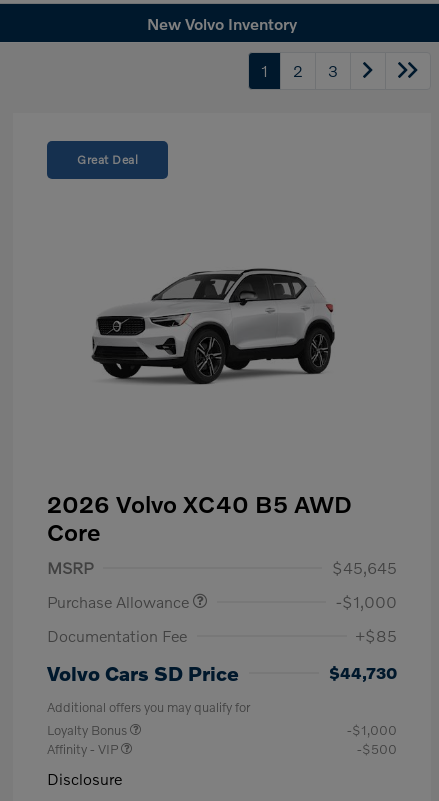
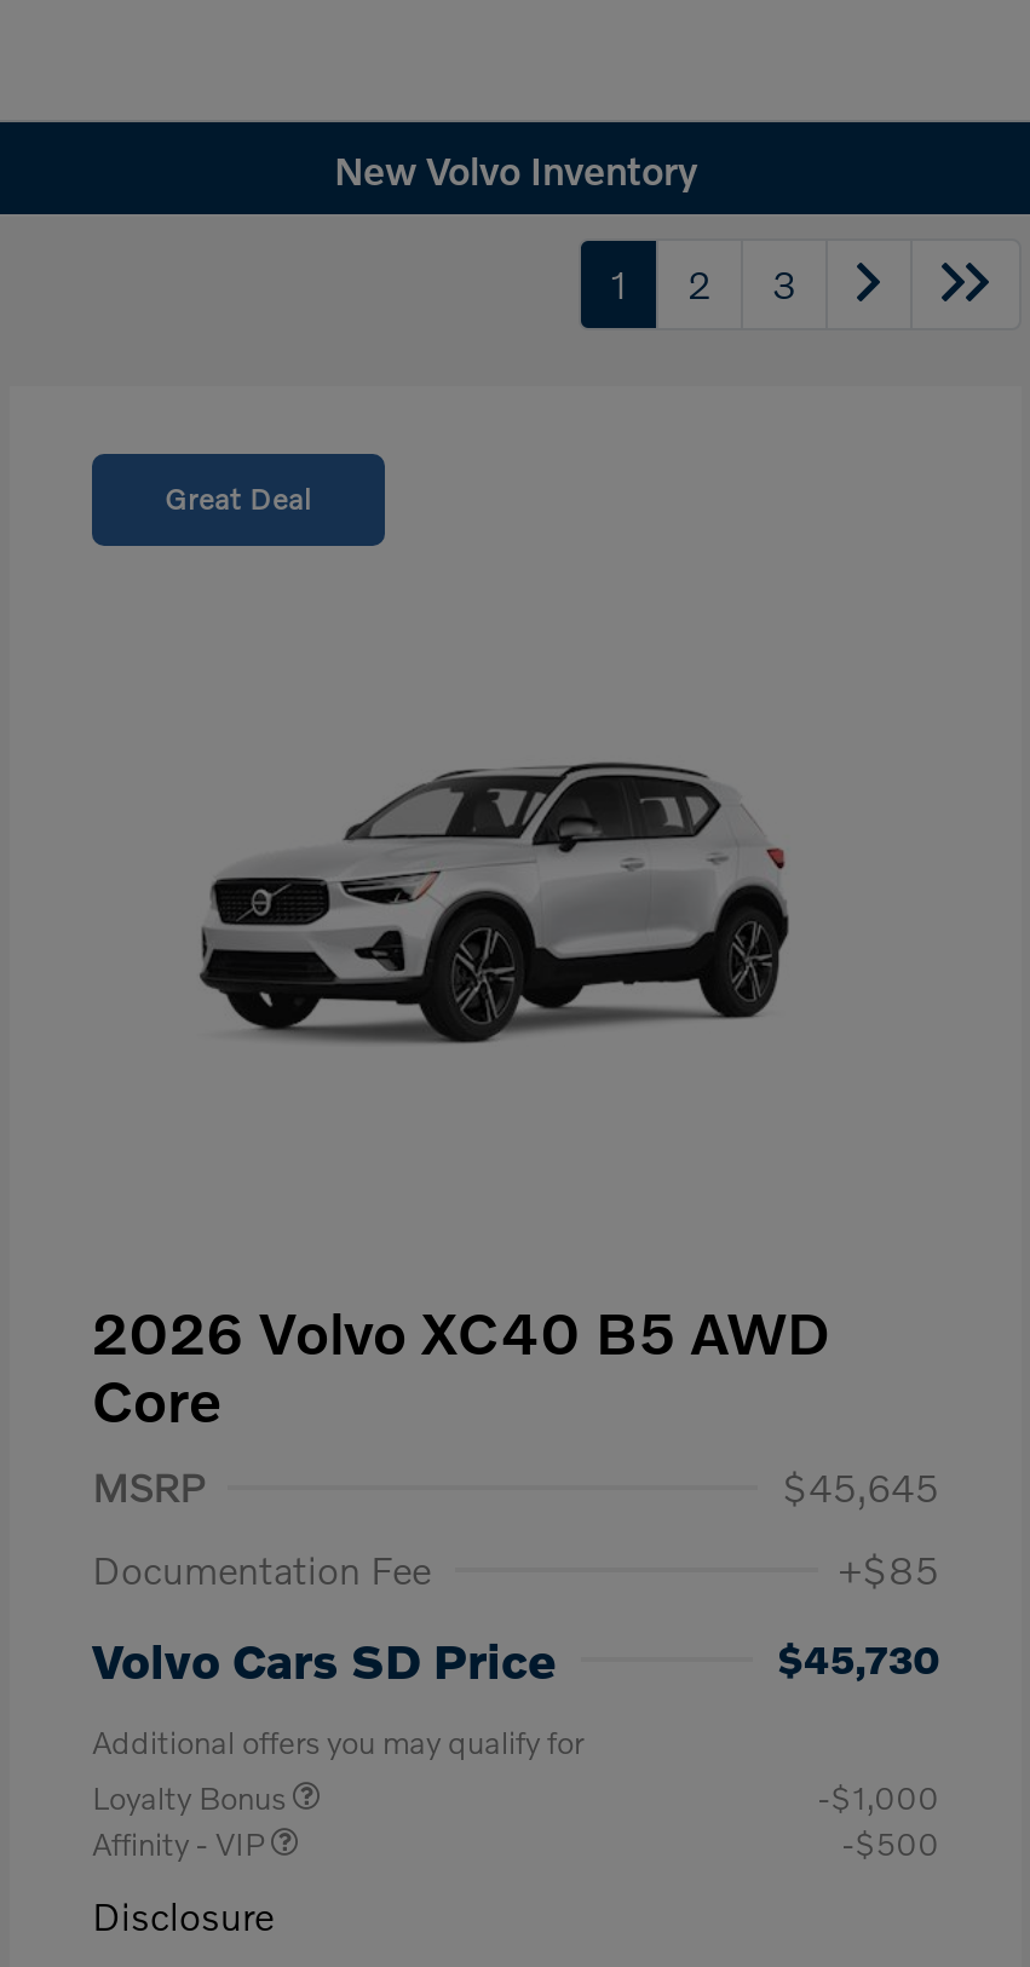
- Purchase Allowance
- -$1,000

- $44,730
+ $45,730
